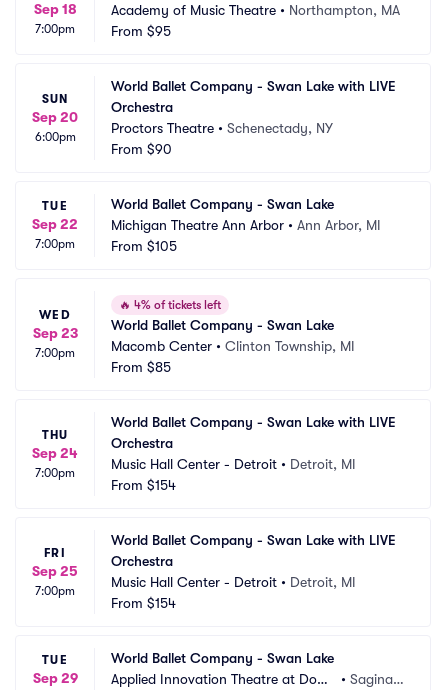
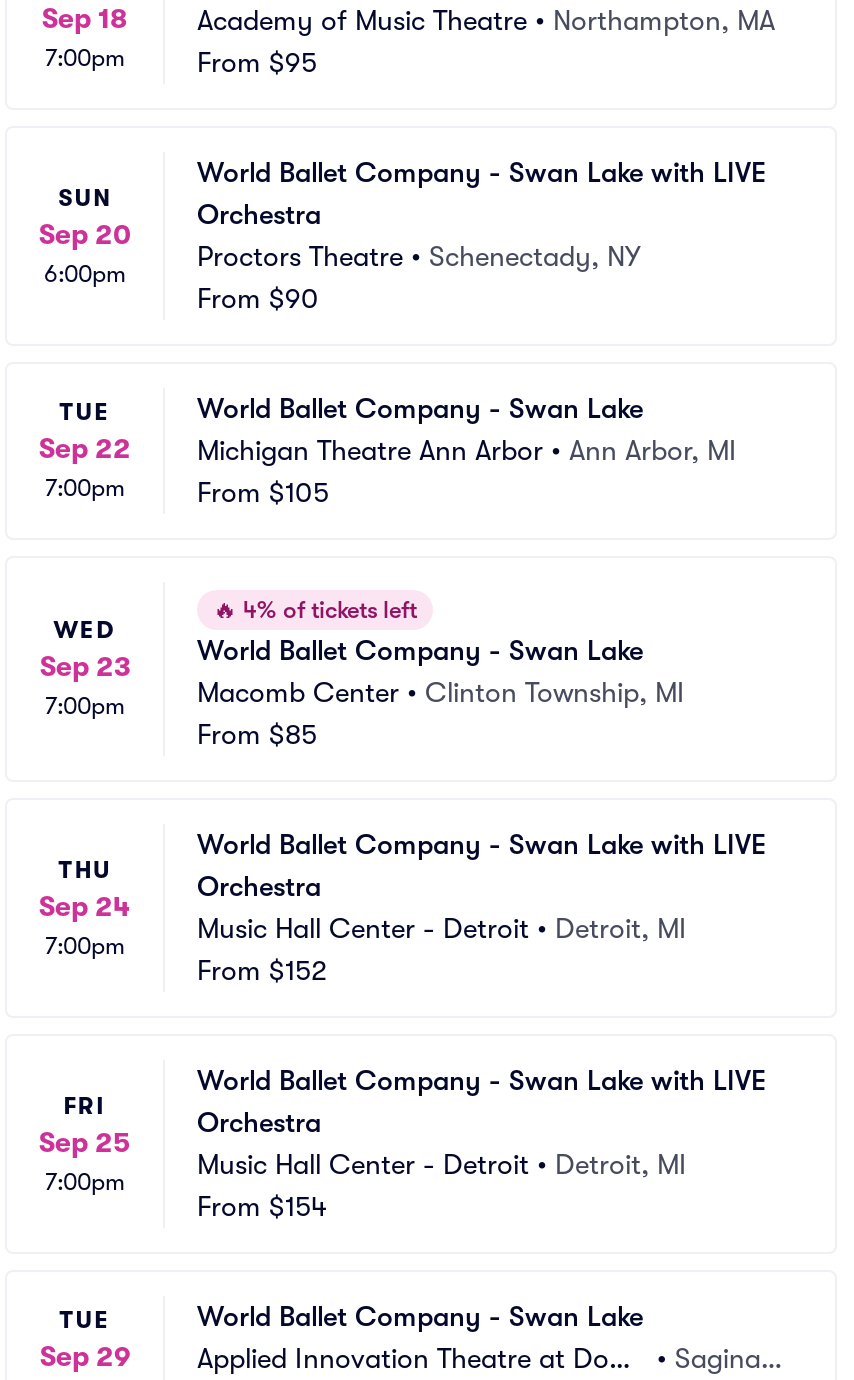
- From $154
+ From $152
